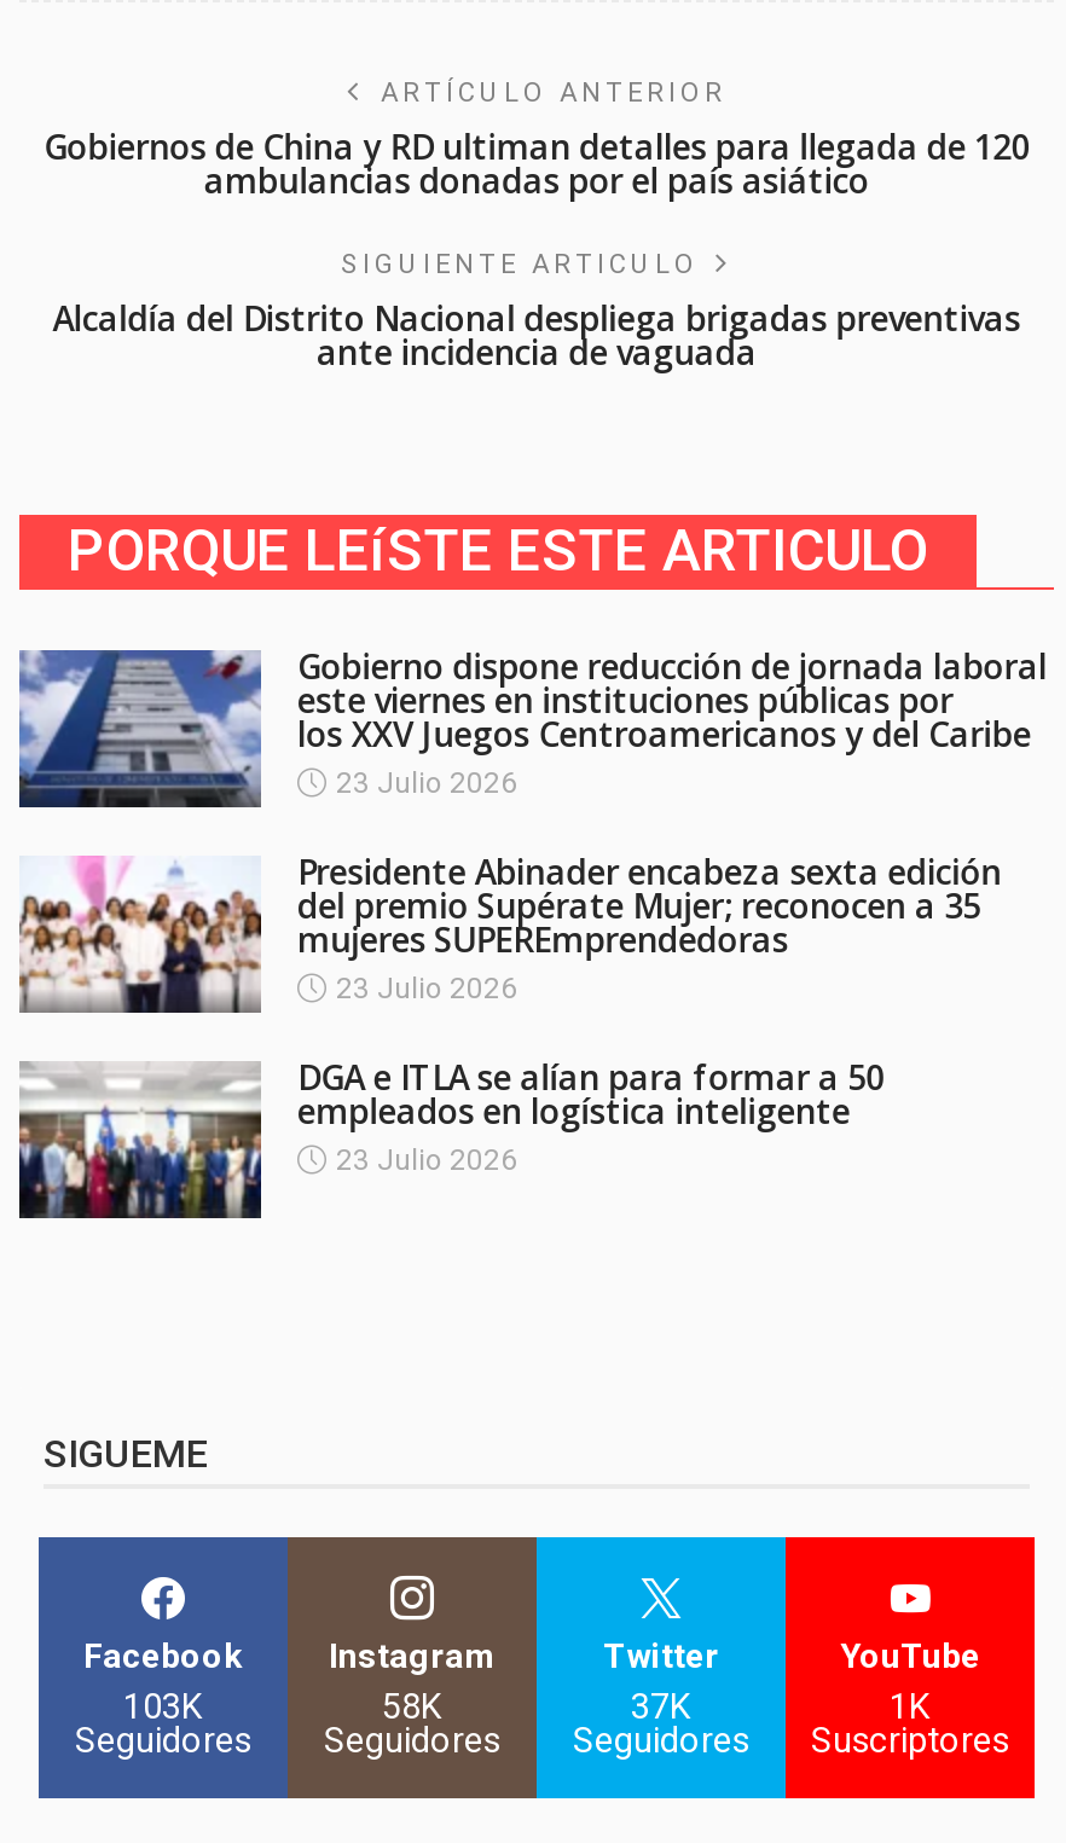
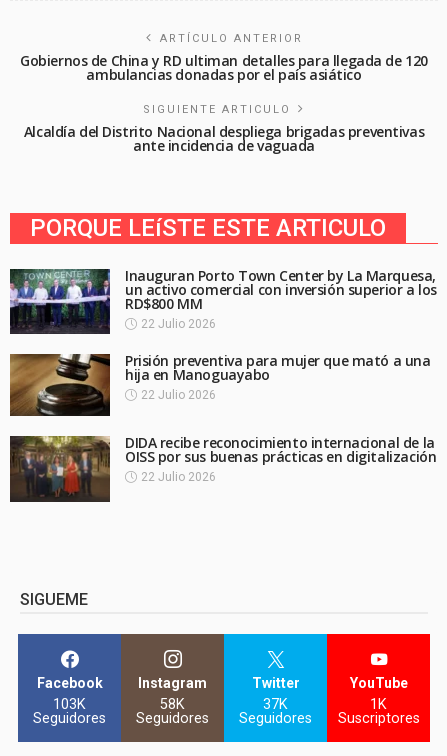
- [image]
- Gobierno dispone reducción de jornada laboral
- este viernes en instituciones públicas por
- los XXV Juegos Centroamericanos y del Caribe
- 23 Julio 2026
+ [image]
+ Inauguran Porto Town Center by La Marquesa,
+ un activo comercial con inversión superior a los
+ RD$800 MM
+ 22 Julio 2026

- [image]
- Presidente Abinader encabeza sexta edición
- del premio Supérate Mujer; reconocen a 35
- mujeres SUPEREmprendedoras
- 23 Julio 2026
+ [image]
+ Prisión preventiva para mujer que mató a una
+ hija en Manoguayabo
+ 22 Julio 2026

- [image]
- DGA e ITLA se alían para formar a 50
- empleados en logística inteligente
- 23 Julio 2026
+ [image]
+ DIDA recibe reconocimiento internacional de la
+ OISS por sus buenas prácticas en digitalización
+ 22 Julio 2026
